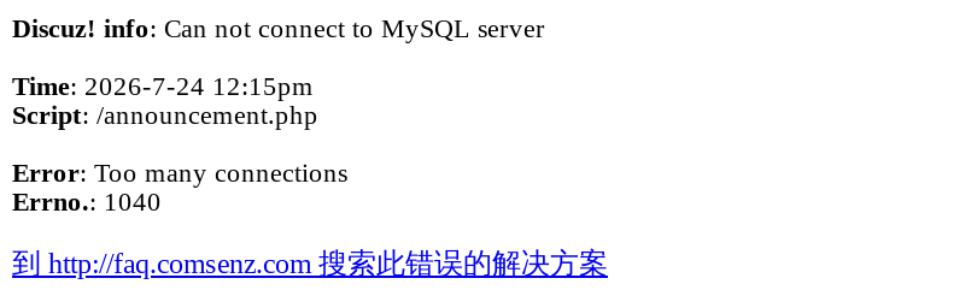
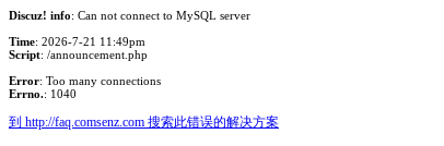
- Time: 2026-7-24 12:15pm
+ Time: 2026-7-21 11:49pm
